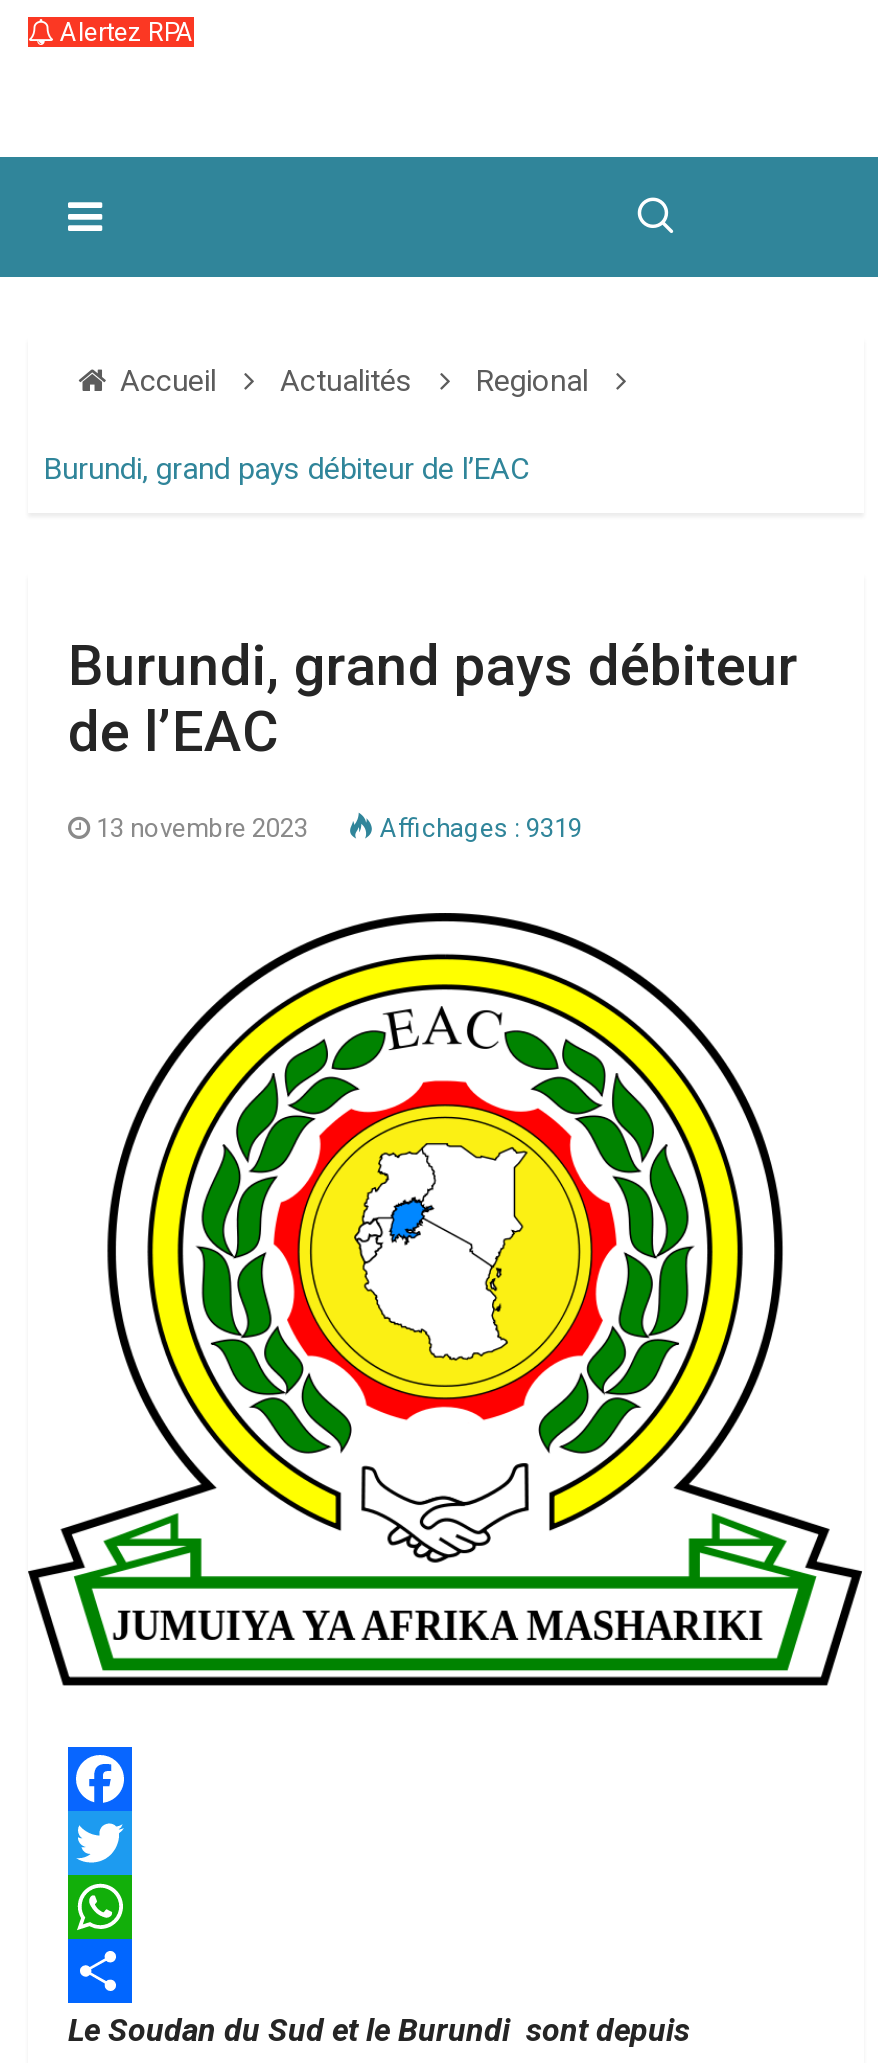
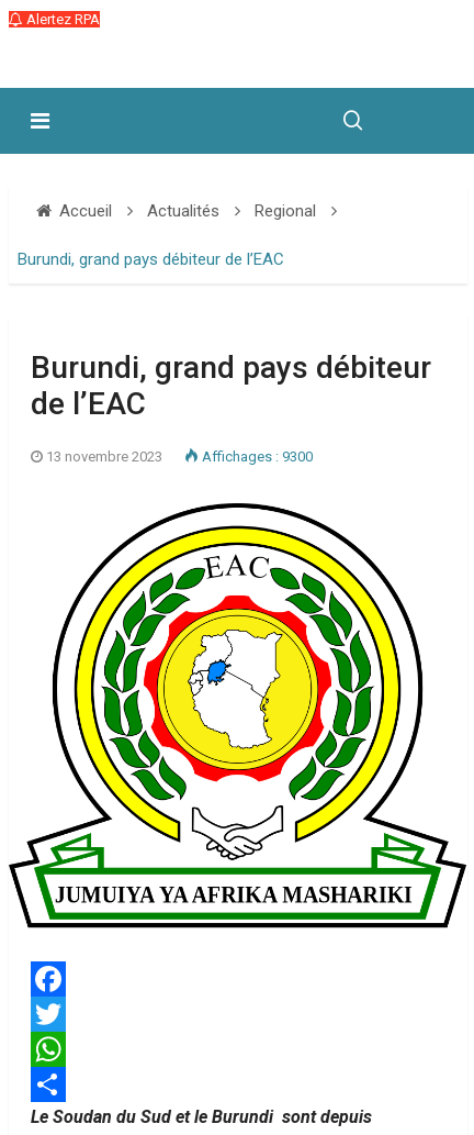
- Affichages : 9319
+ Affichages : 9300
